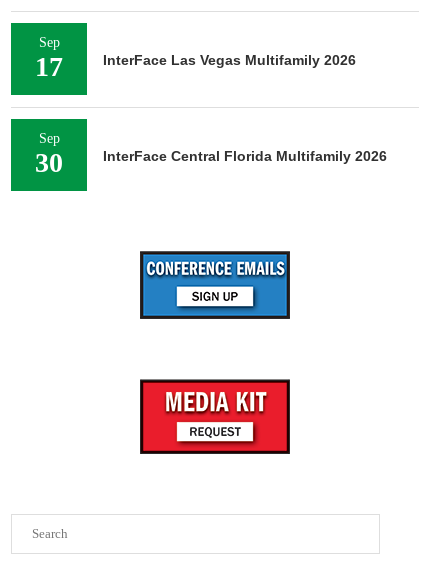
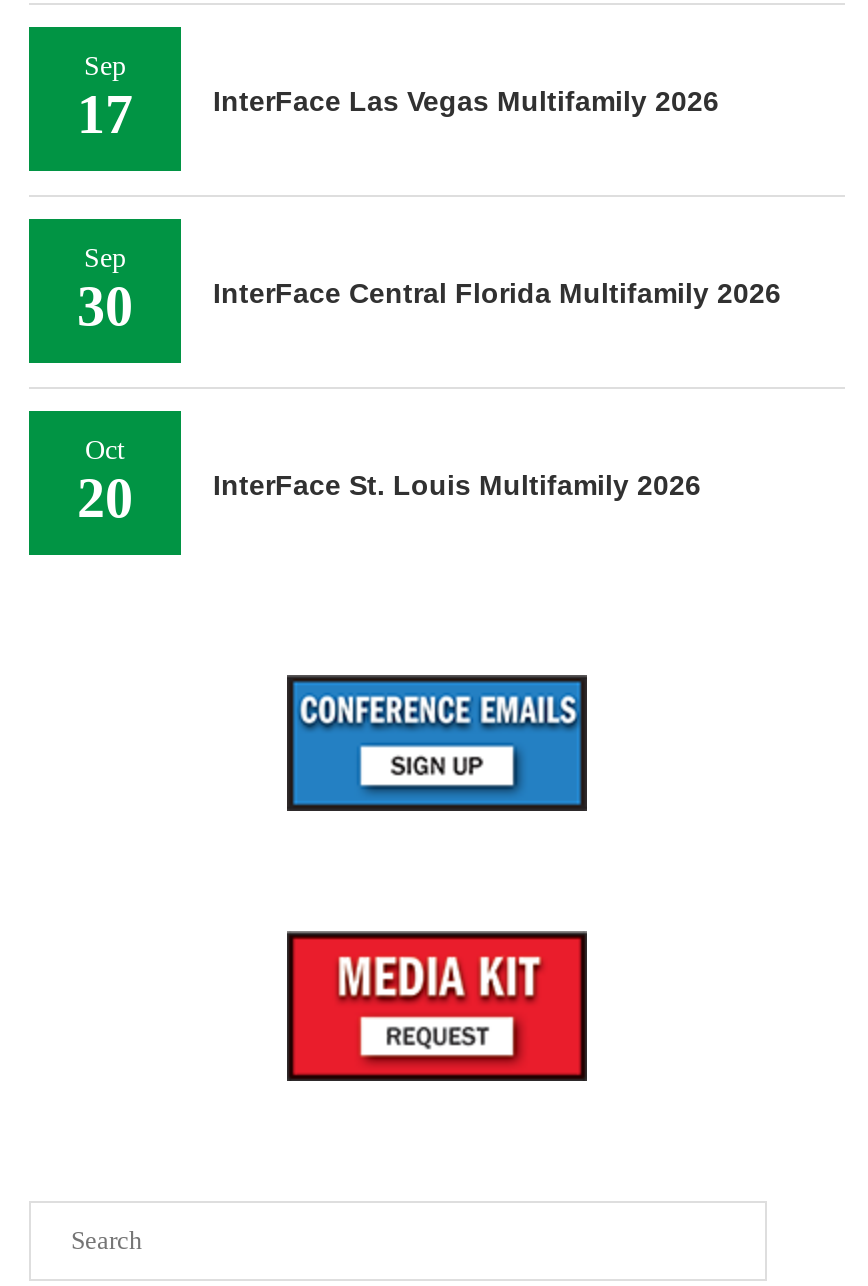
+ Oct
+ 20
+ InterFace St. Louis Multifamily 2026
